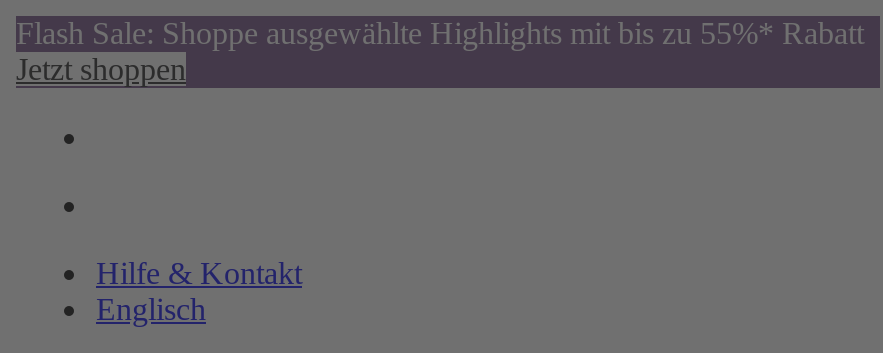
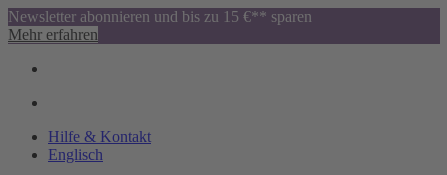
- Flash Sale: Shoppe ausgewählte Highlights mit bis zu 55%* Rabatt
- Jetzt shoppen
+ Newsletter abonnieren und bis zu 15 €** sparen
+ Mehr erfahren
